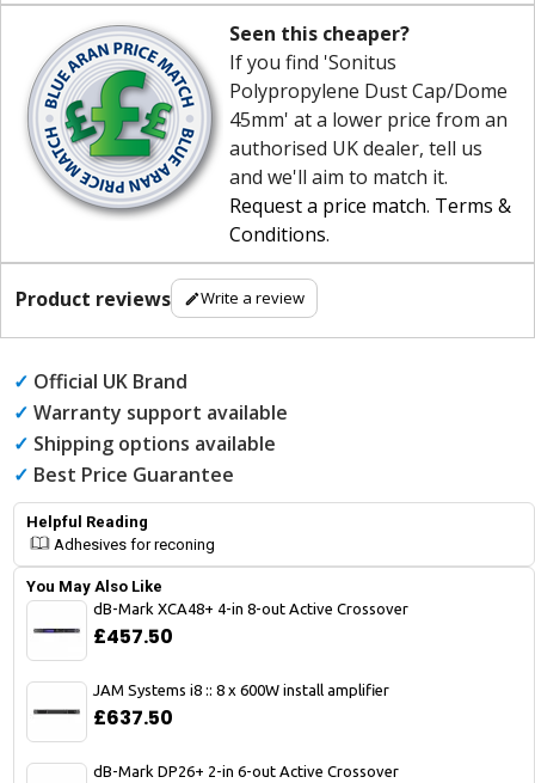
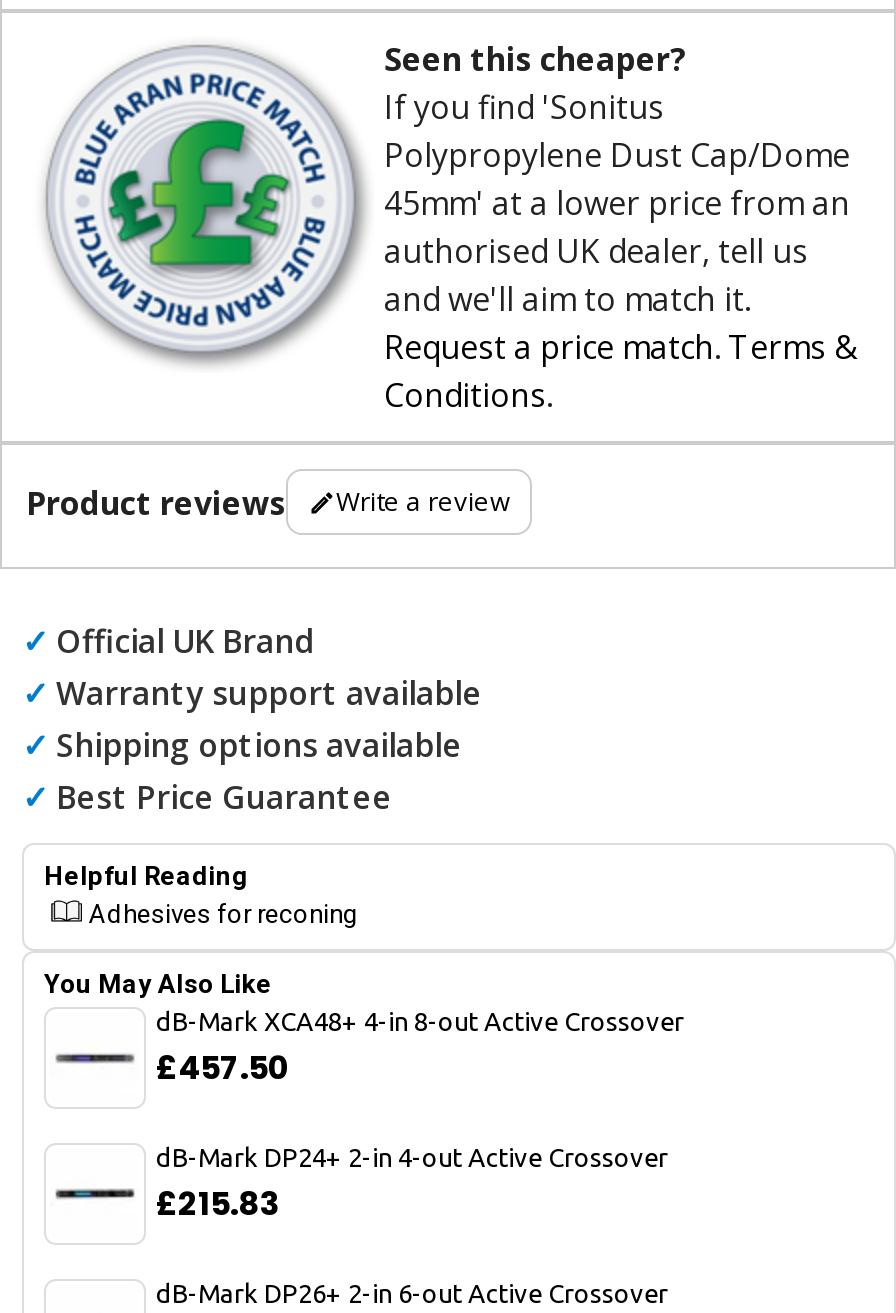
- JAM Systems i8 :: 8 x 600W install amplifier
- £637.50
+ dB-Mark DP24+ 2-in 4-out Active Crossover
+ £215.83
